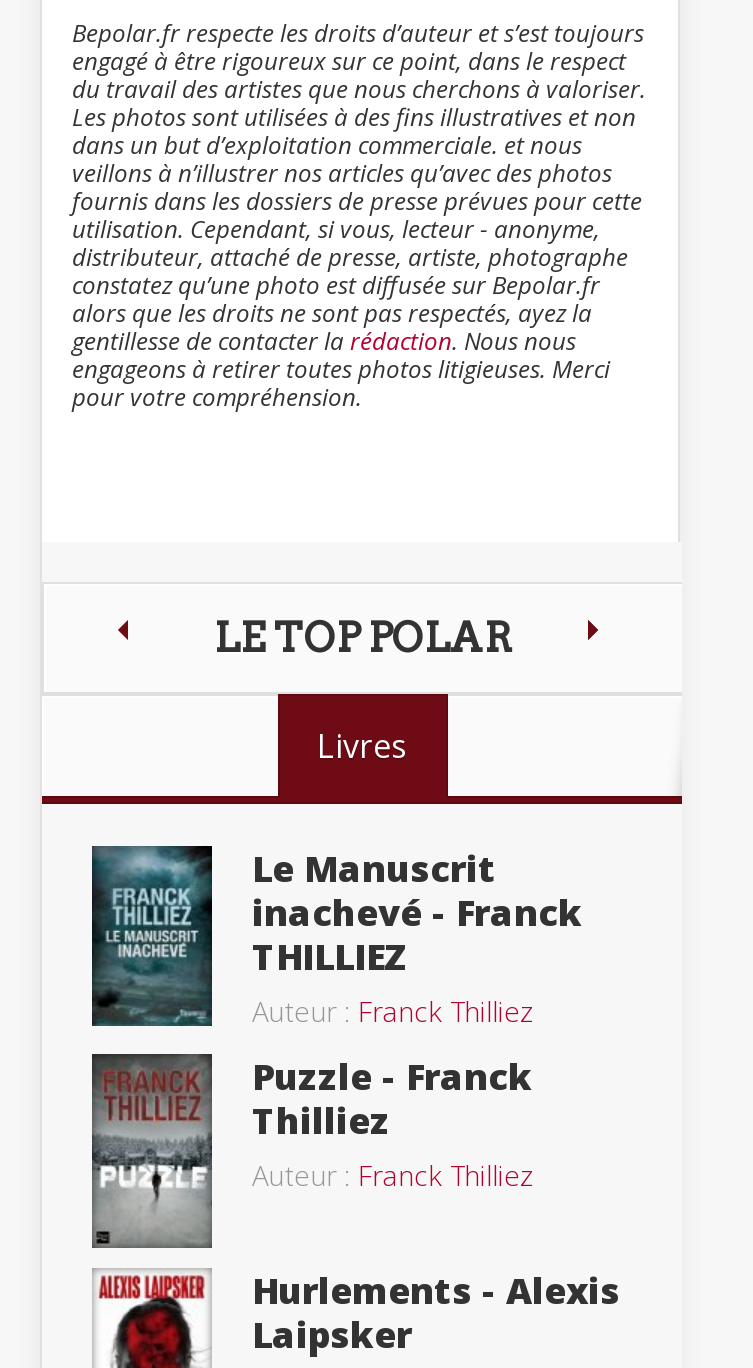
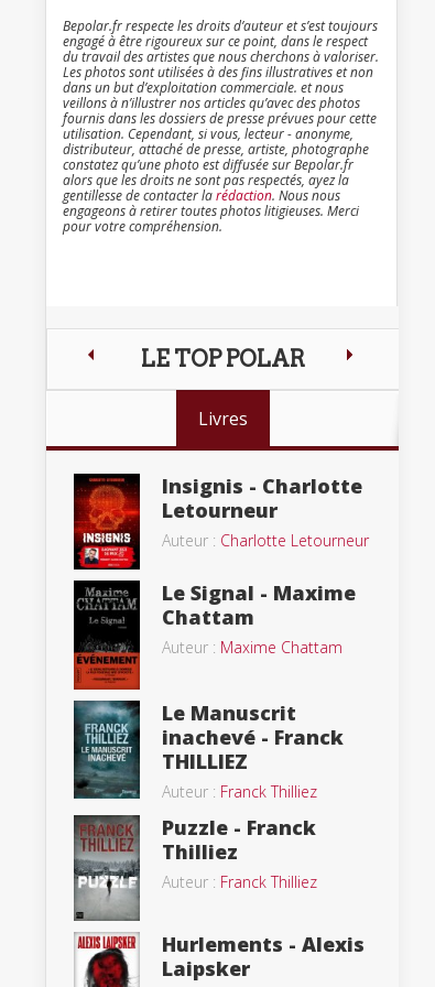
+ [image]
+ Insignis - Charlotte
+ Letourneur
+ Auteur : Charlotte Letourneur
+ Le Signal - Maxime
+ Chattam
+ Auteur : Maxime Chattam

+ [image]
